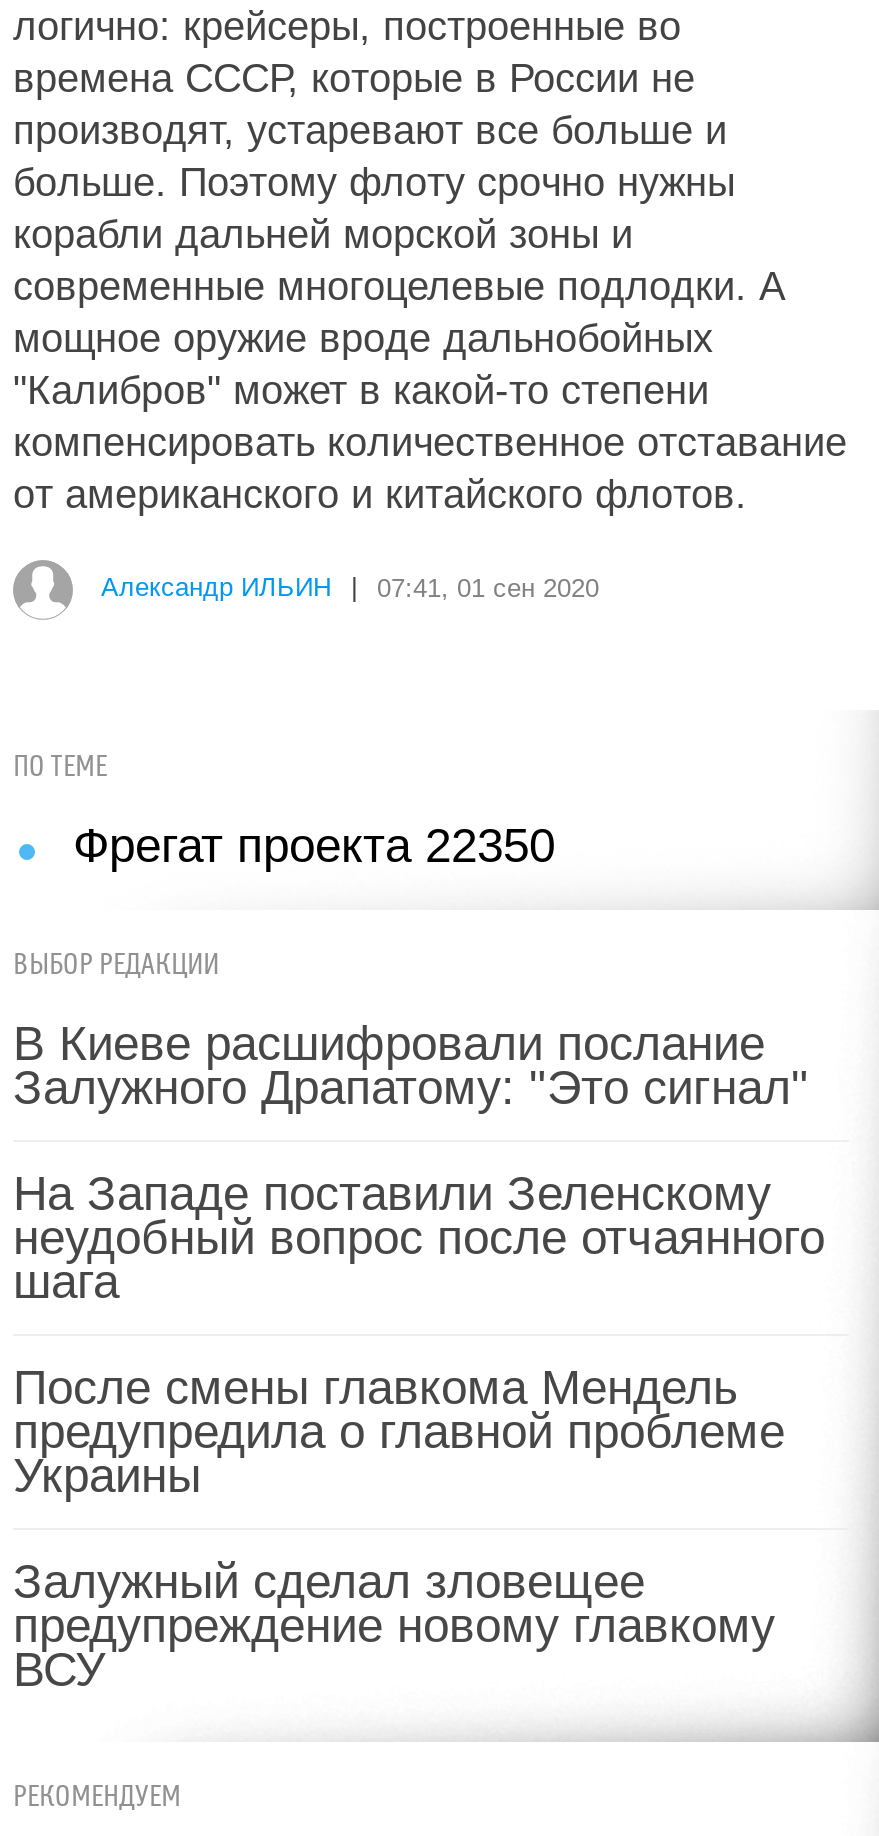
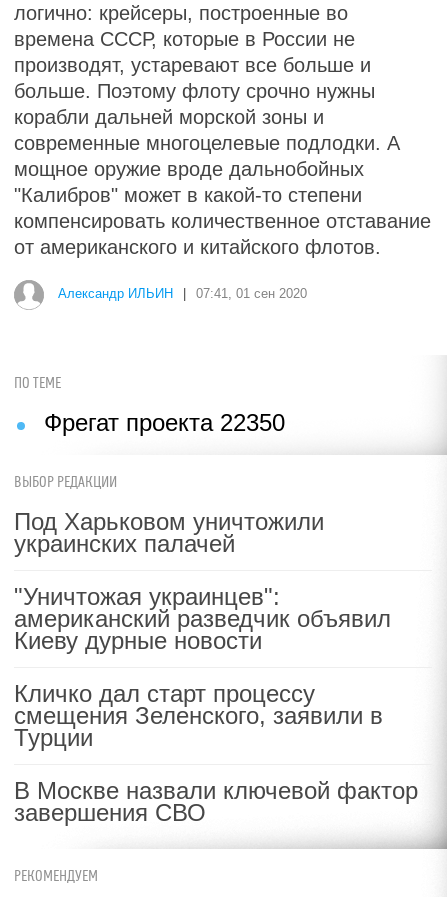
- В Киеве расшифровали послание
- Залужного Драпатому: "Это сигнал"
+ Под Харьковом уничтожили
+ украинских палачей

- На Западе поставили Зеленскому
- неудобный вопрос после отчаянного
- шага
+ "Уничтожая украинцев":
+ американский разведчик объявил
+ Киеву дурные новости

- После смены главкома Мендель
- предупредила о главной проблеме
- Украины
+ Кличко дал старт процессу
+ смещения Зеленского, заявили в
+ Турции

- Залужный сделал зловещее
- предупреждение новому главкому
- ВСУ
+ В Москве назвали ключевой фактор
+ завершения СВО
